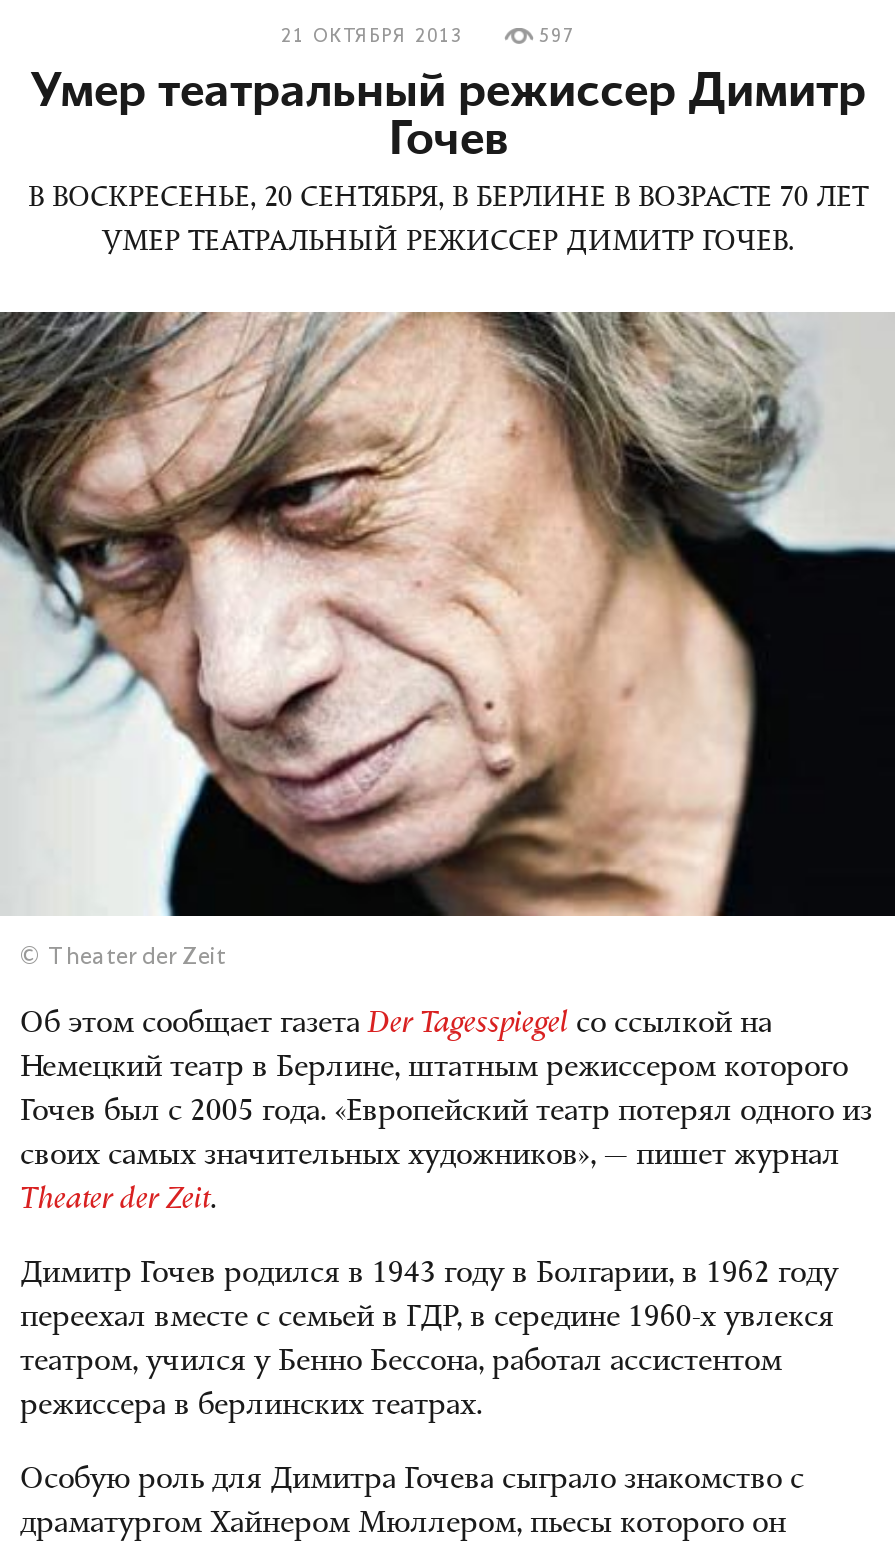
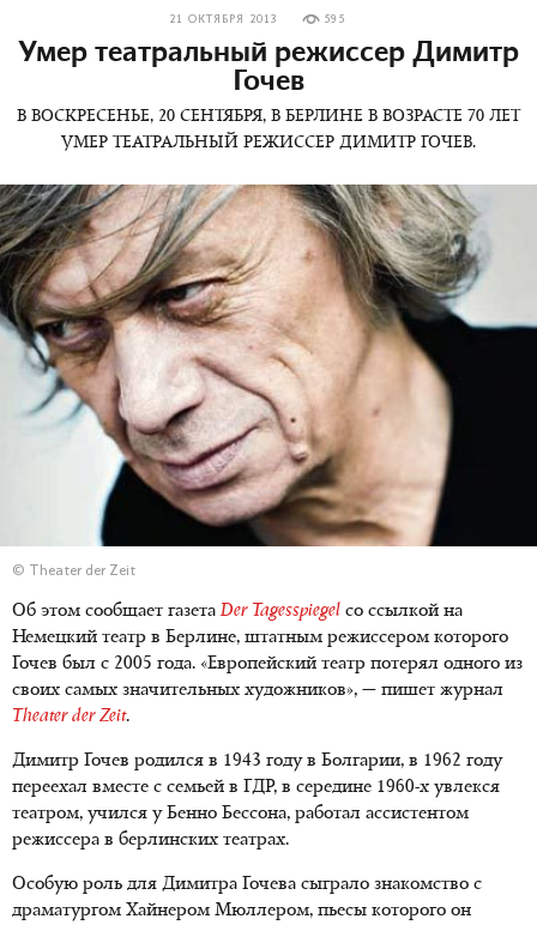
- 597
+ 595
